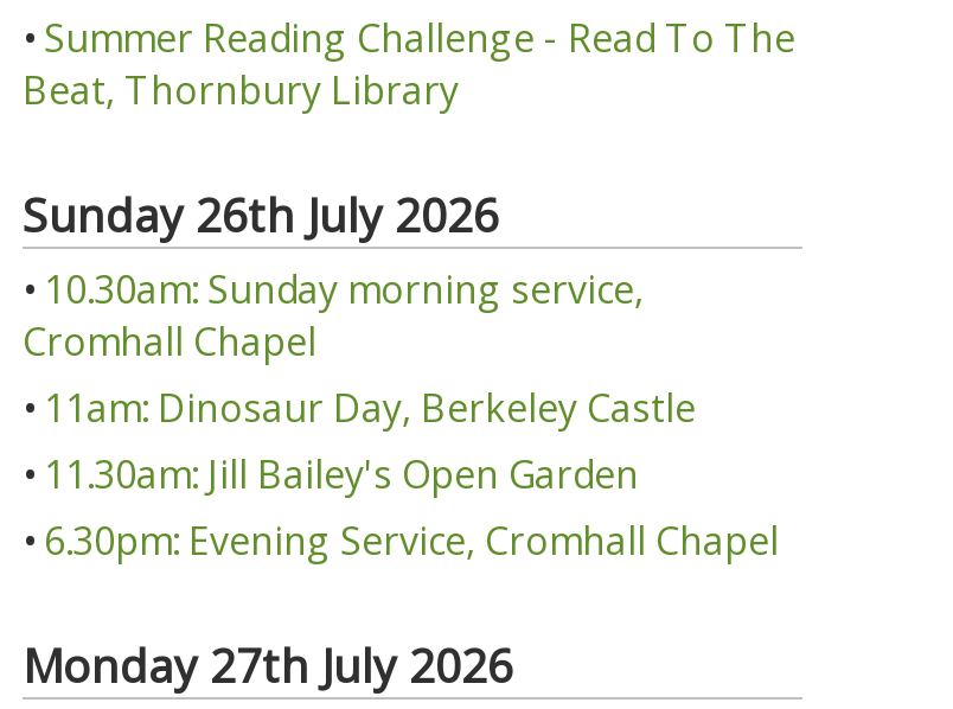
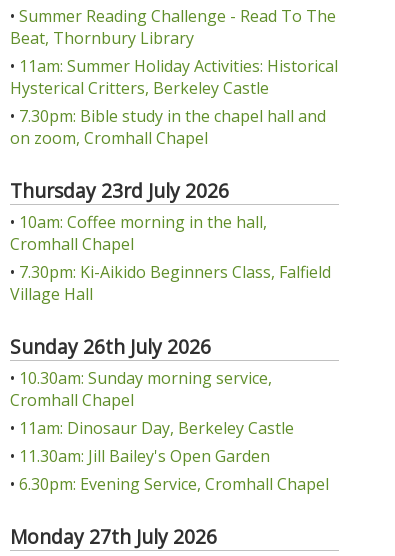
+ • 11am: Summer Holiday Activities: Historical
+ Hysterical Critters, Berkeley Castle
+ • 7.30pm: Bible study in the chapel hall and
+ on zoom, Cromhall Chapel
+ Thursday 23rd July 2026
+ • 10am: Coffee morning in the hall,
+ Cromhall Chapel
+ • 7.30pm: Ki-Aikido Beginners Class, Falfield
+ Village Hall
